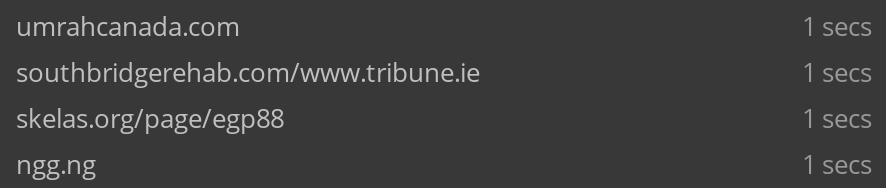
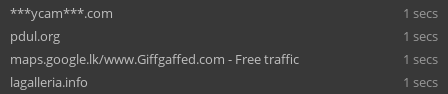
- umrahcanada.com
+ ***ycam***.com

- southbridgerehab.com/www.tribune.ie
+ pdul.org

- skelas.org/page/egp88
+ maps.google.lk/www.Giffgaffed.com - Free traffic

- ngg.ng
+ lagalleria.info
